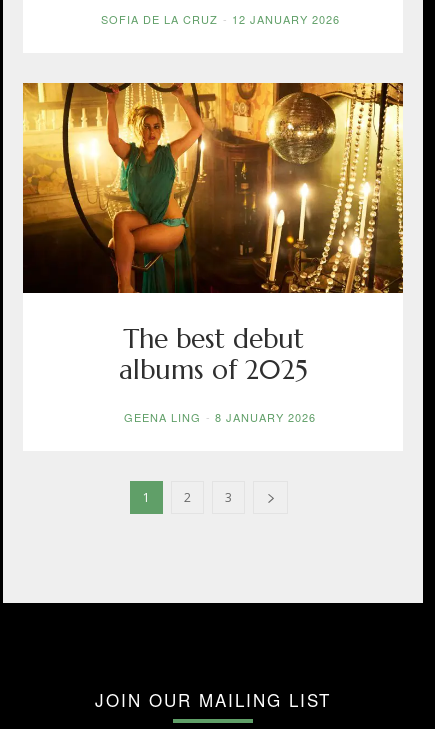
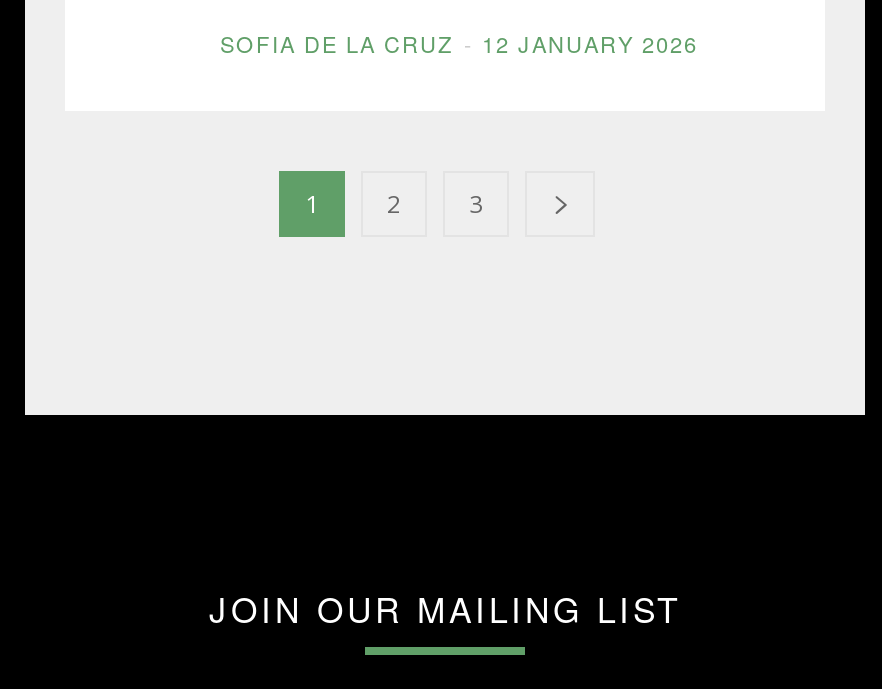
- [image]
- The best debut
- albums of 2025
- GEENA LING - 8 JANUARY 2026
